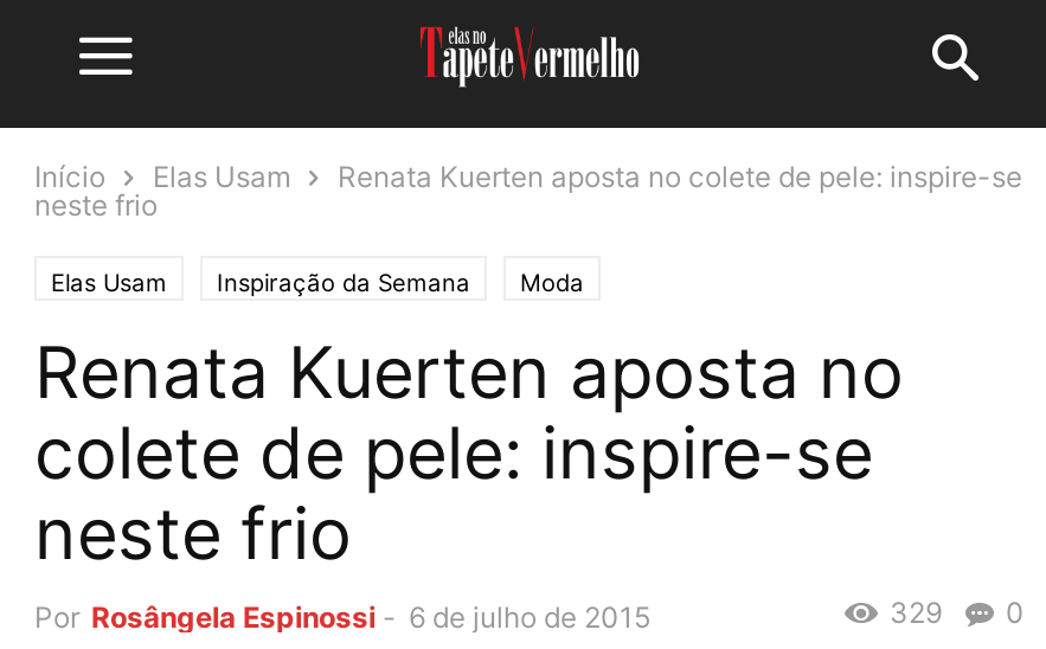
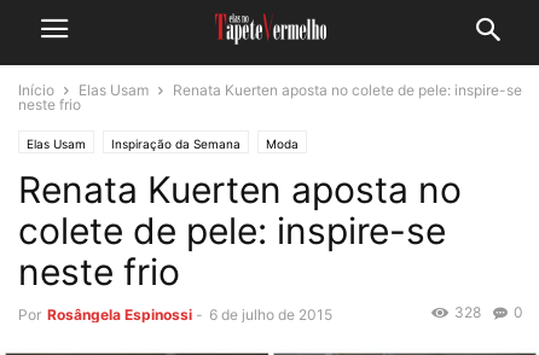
- 329 0
+ 328 0
